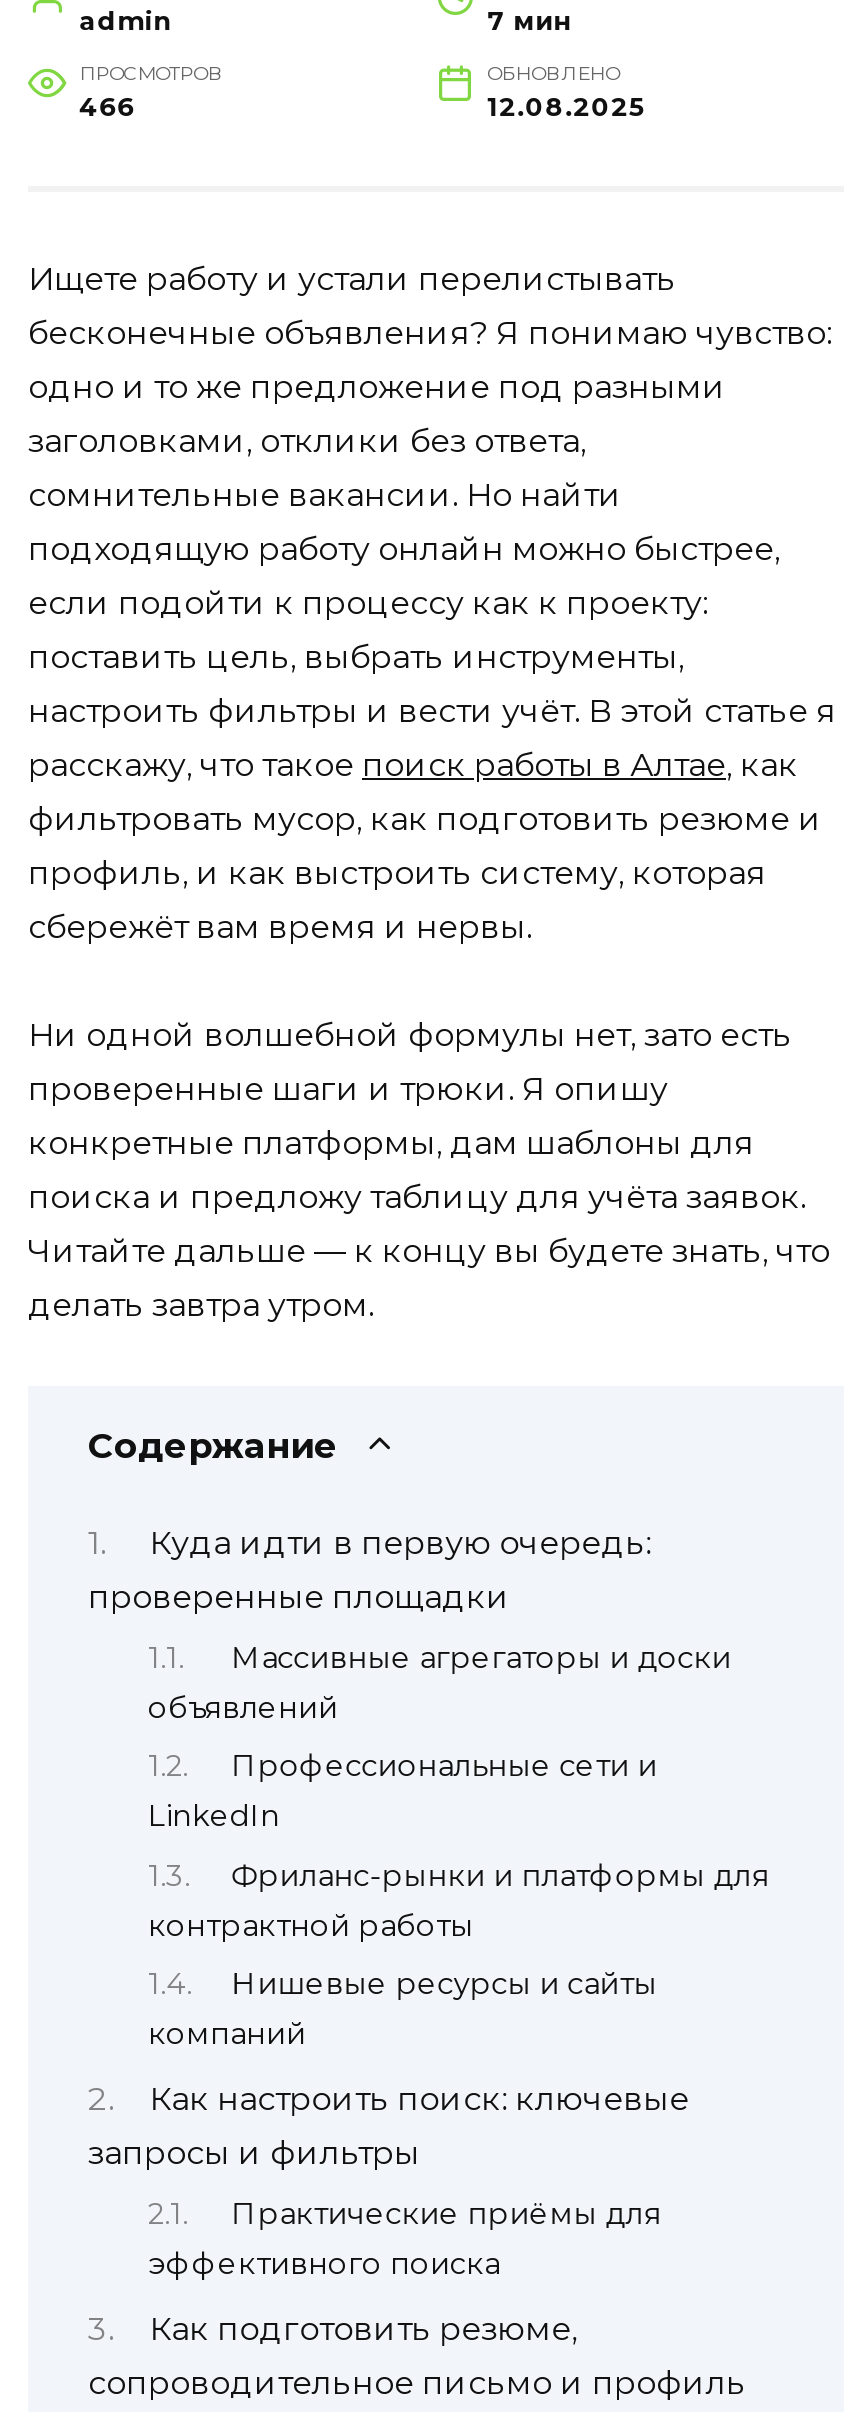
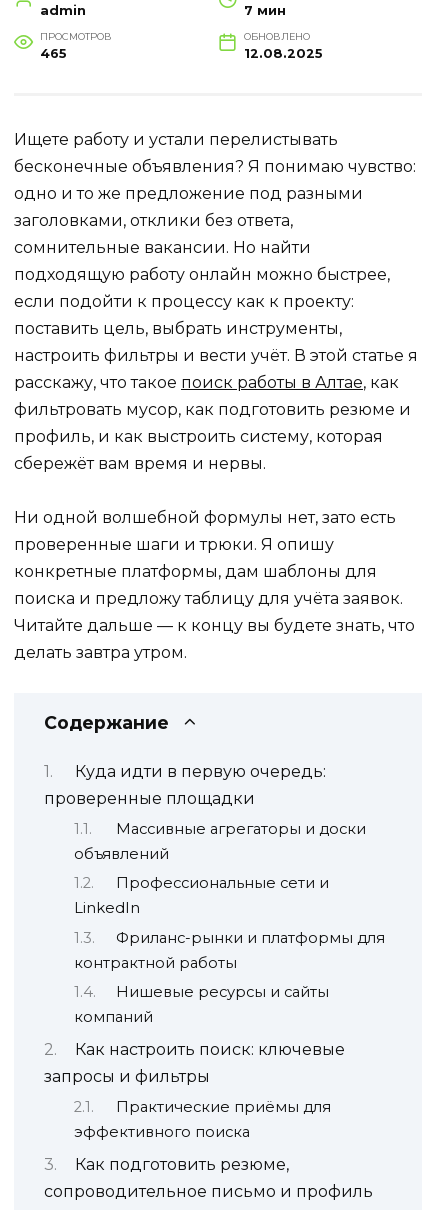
- 466
+ 465
